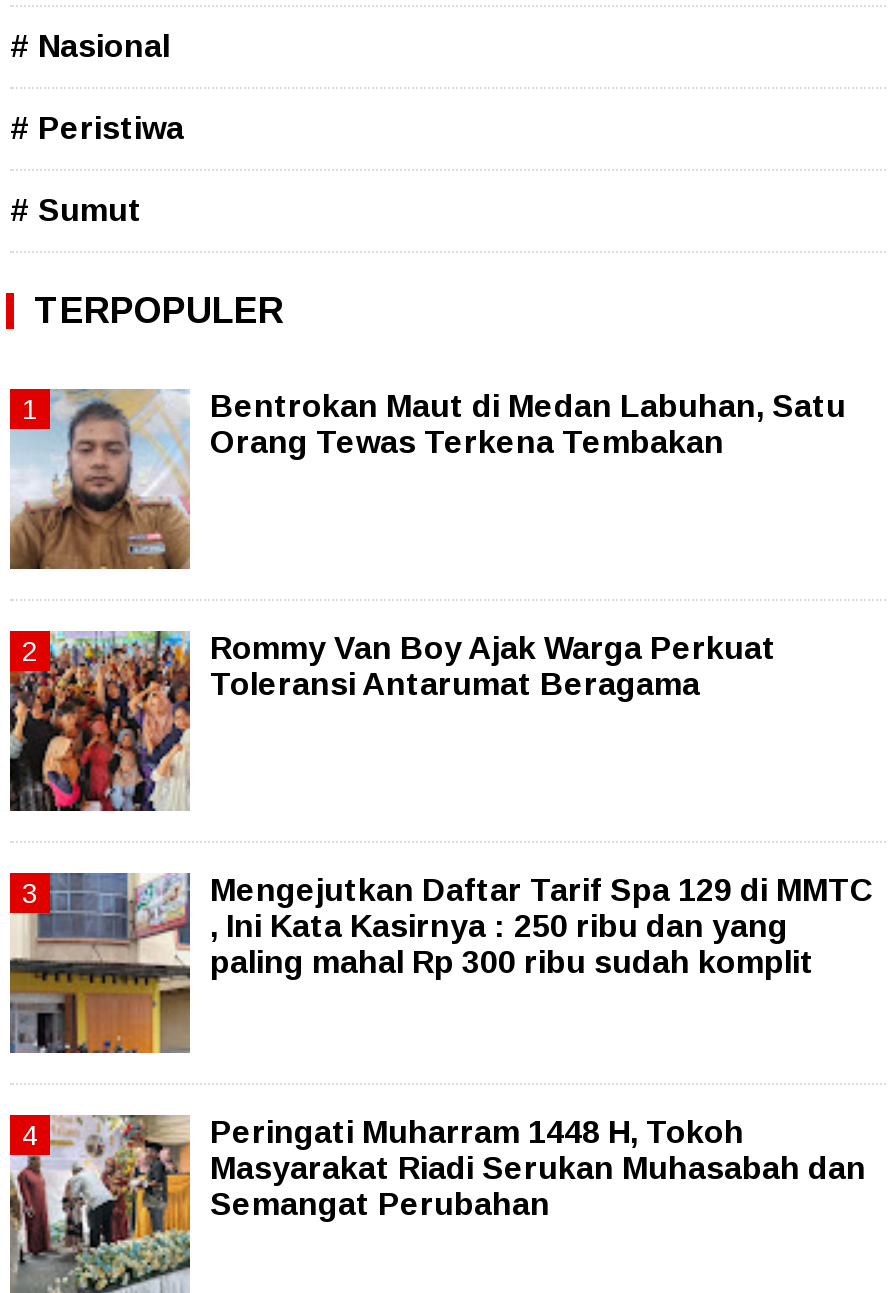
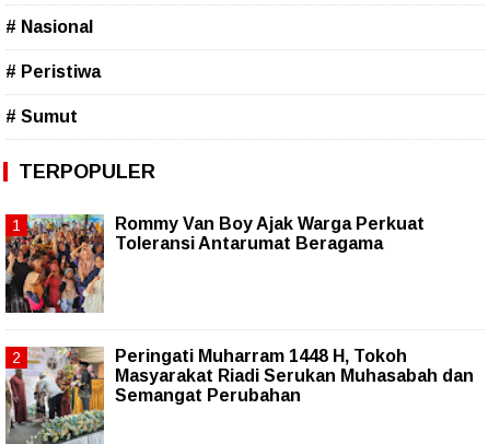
- [image]
- Bentrokan Maut di Medan Labuhan, Satu
- Orang Tewas Terkena Tembakan

- [image]
- Mengejutkan Daftar Tarif Spa 129 di MMTC
- , Ini Kata Kasirnya : 250 ribu dan yang
- paling mahal Rp 300 ribu sudah komplit
